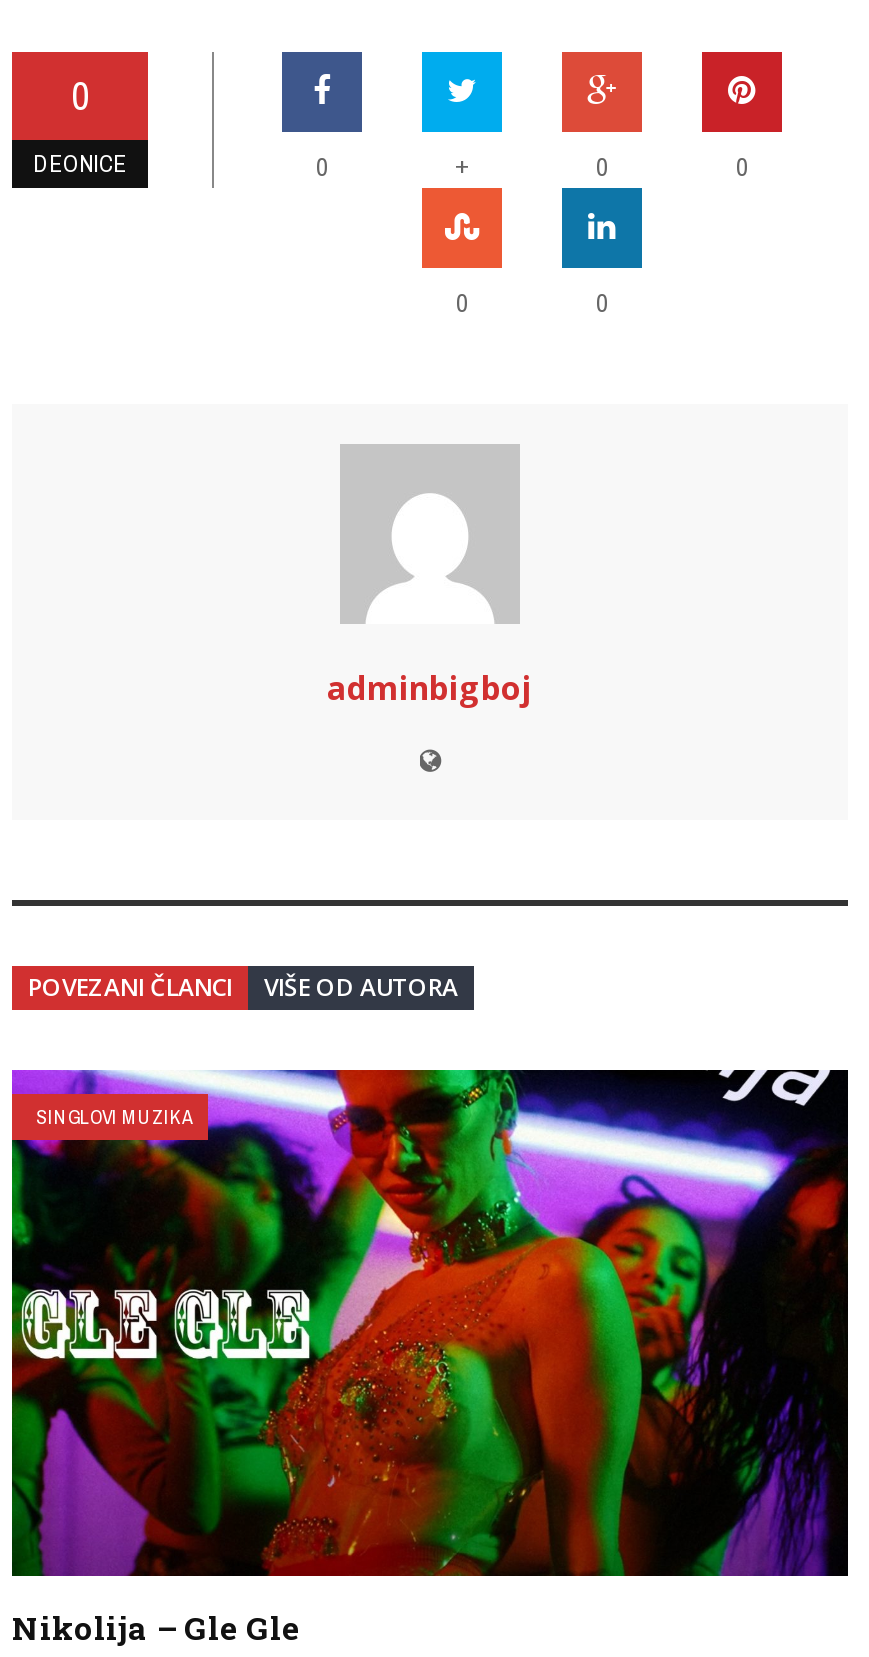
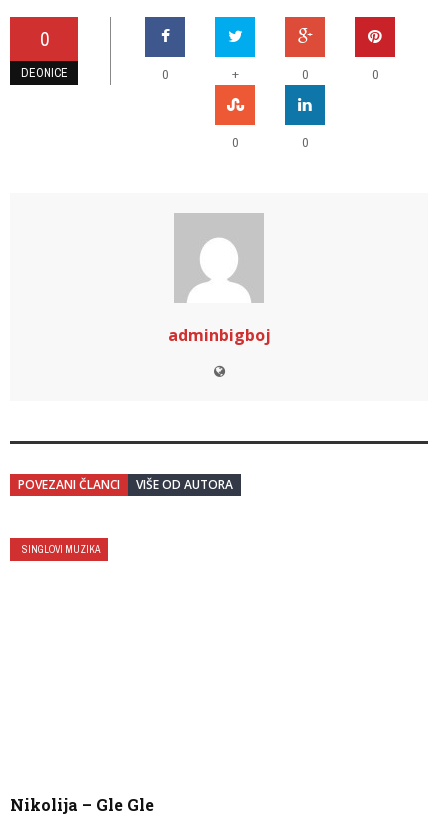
- [image]
